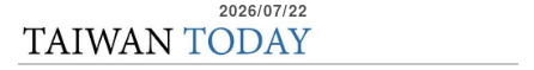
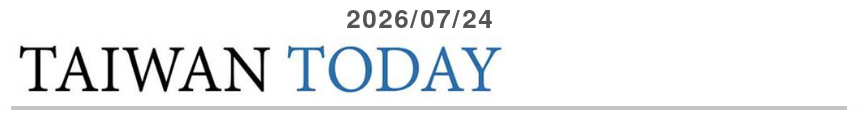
- 2026/07/22
+ 2026/07/24
